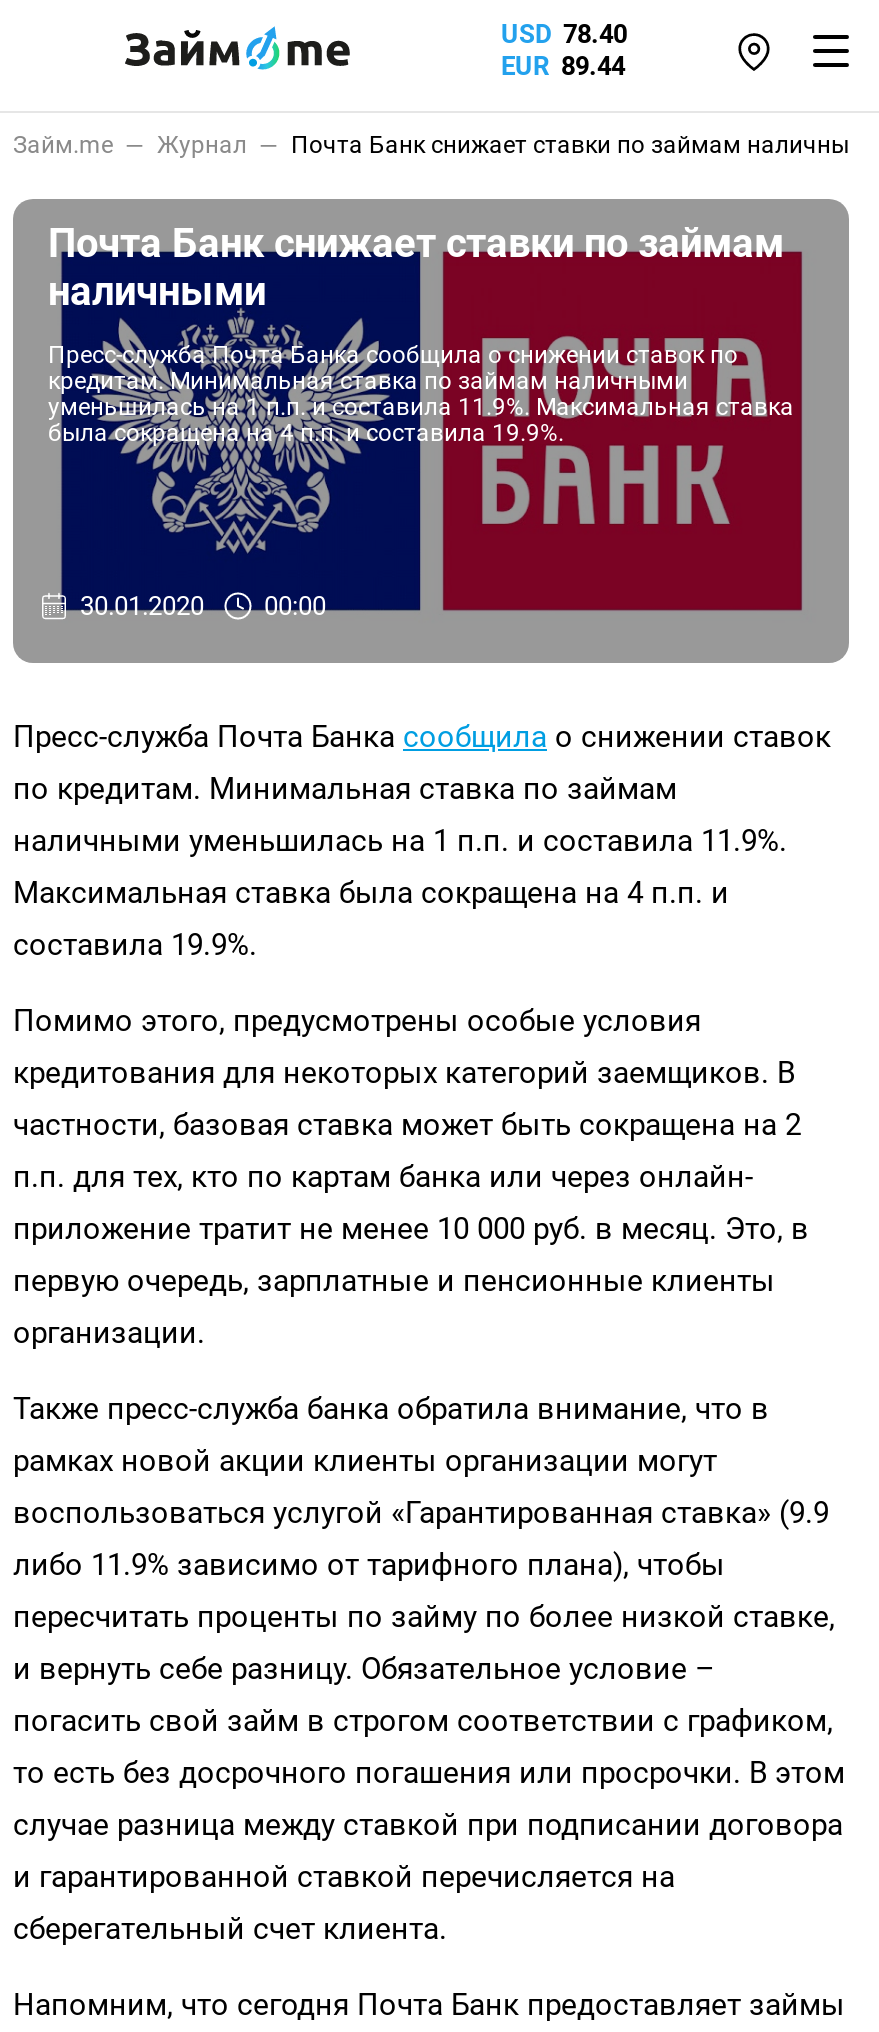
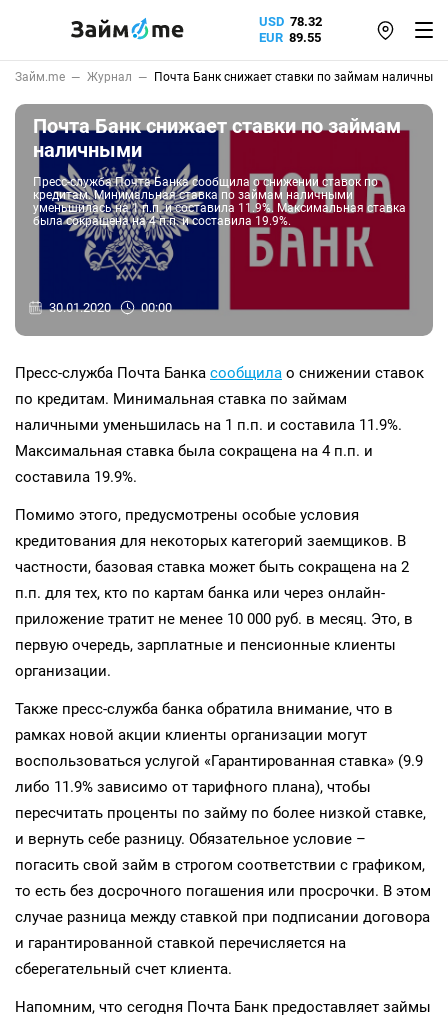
- USD 78.40
+ USD 78.32

- EUR 89.44
+ EUR 89.55
